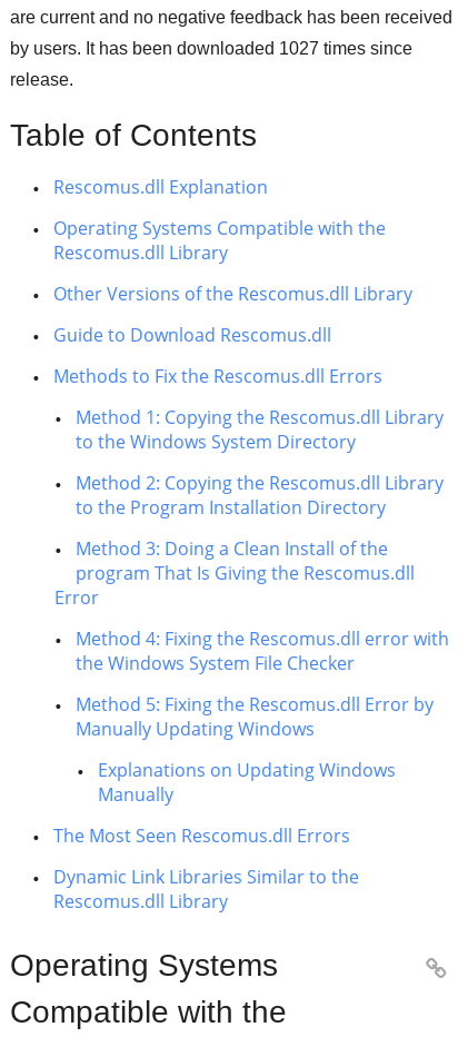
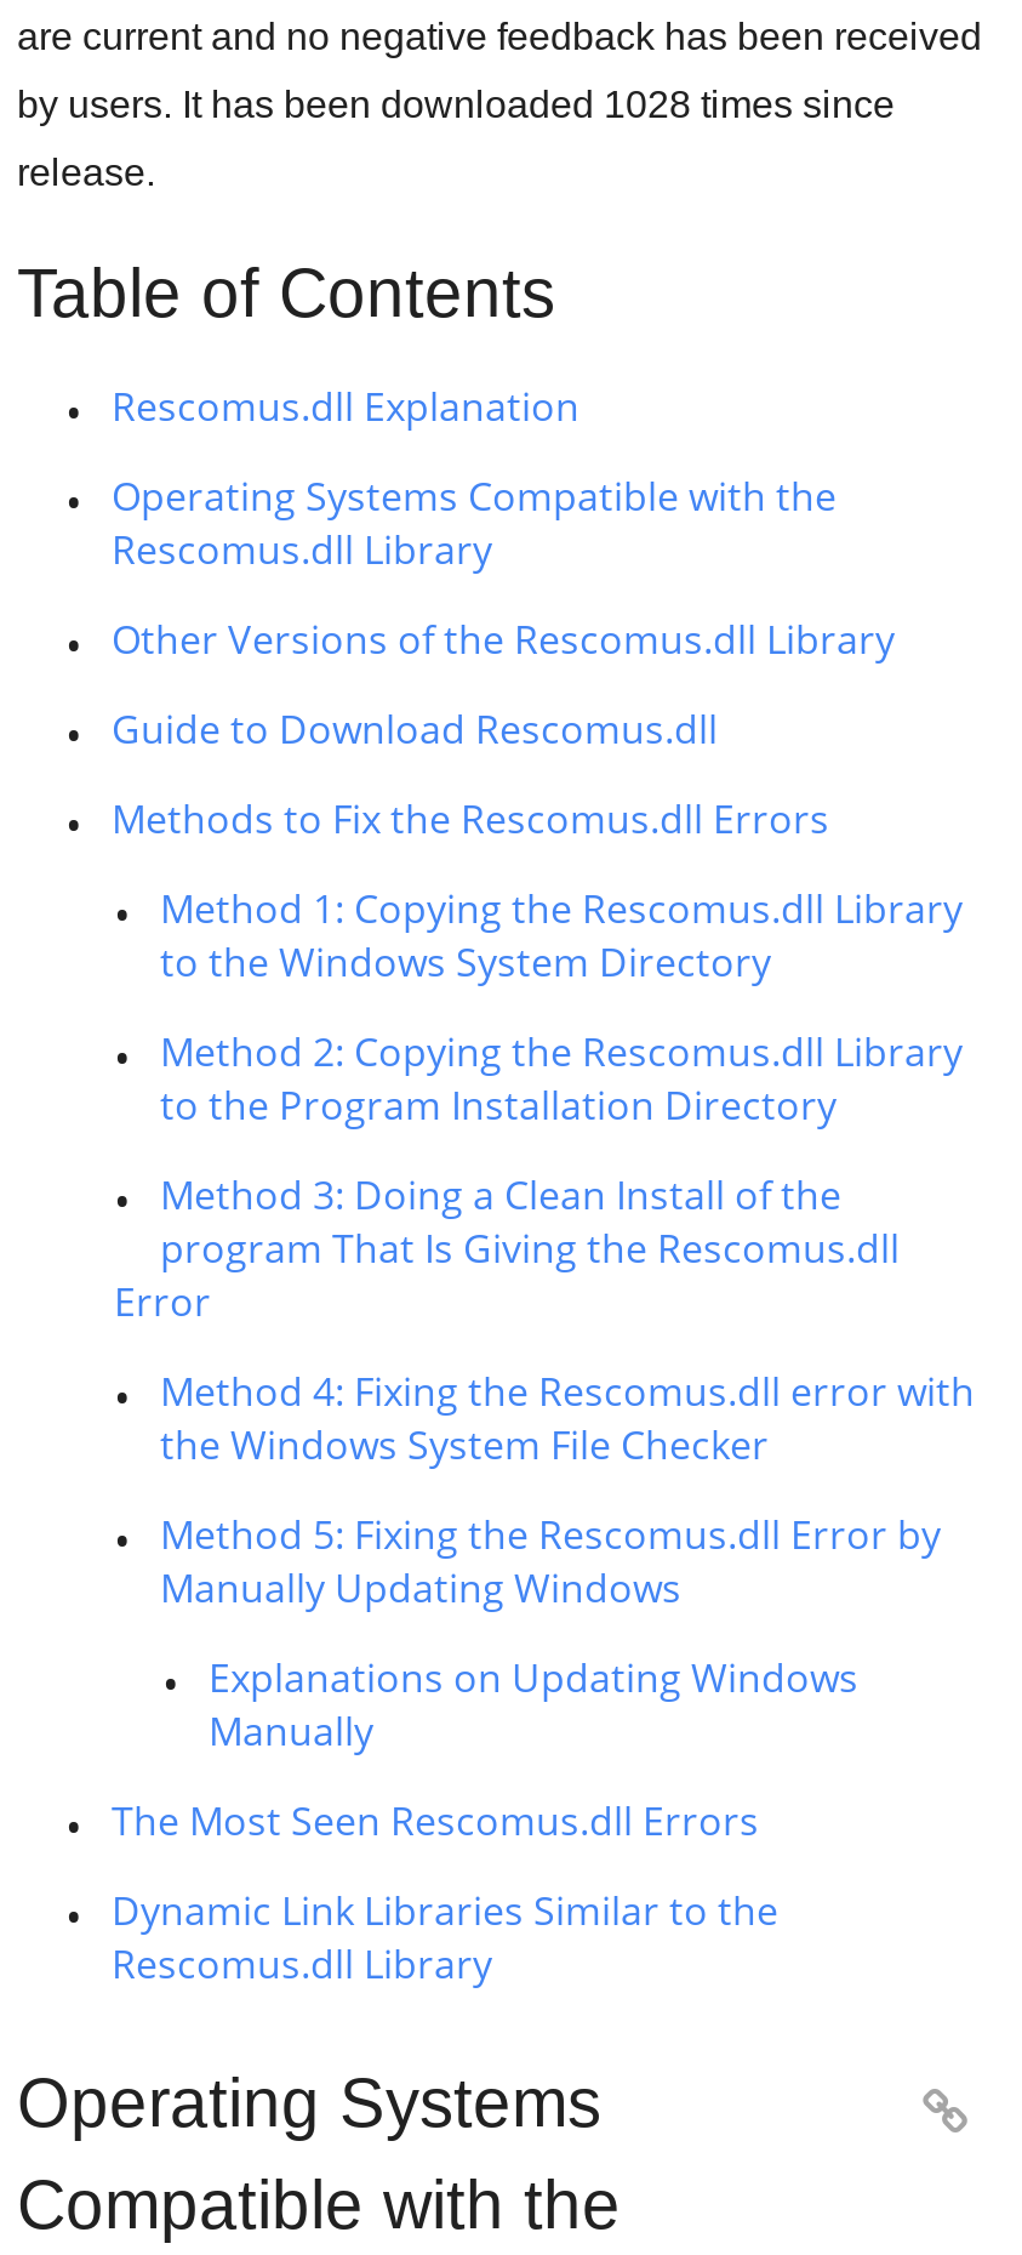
- by users. It has been downloaded 1027 times since
+ by users. It has been downloaded 1028 times since
